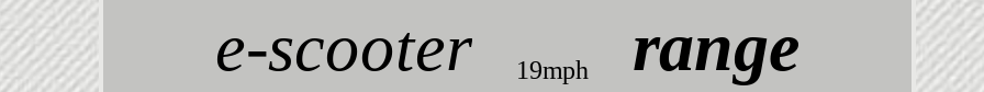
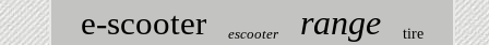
- 19mph
+ escooter

+ tire
